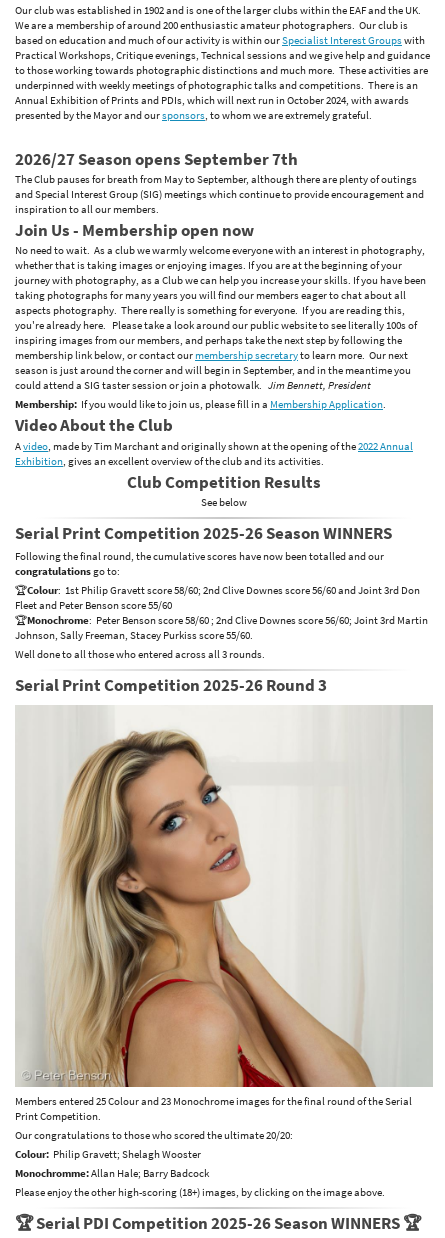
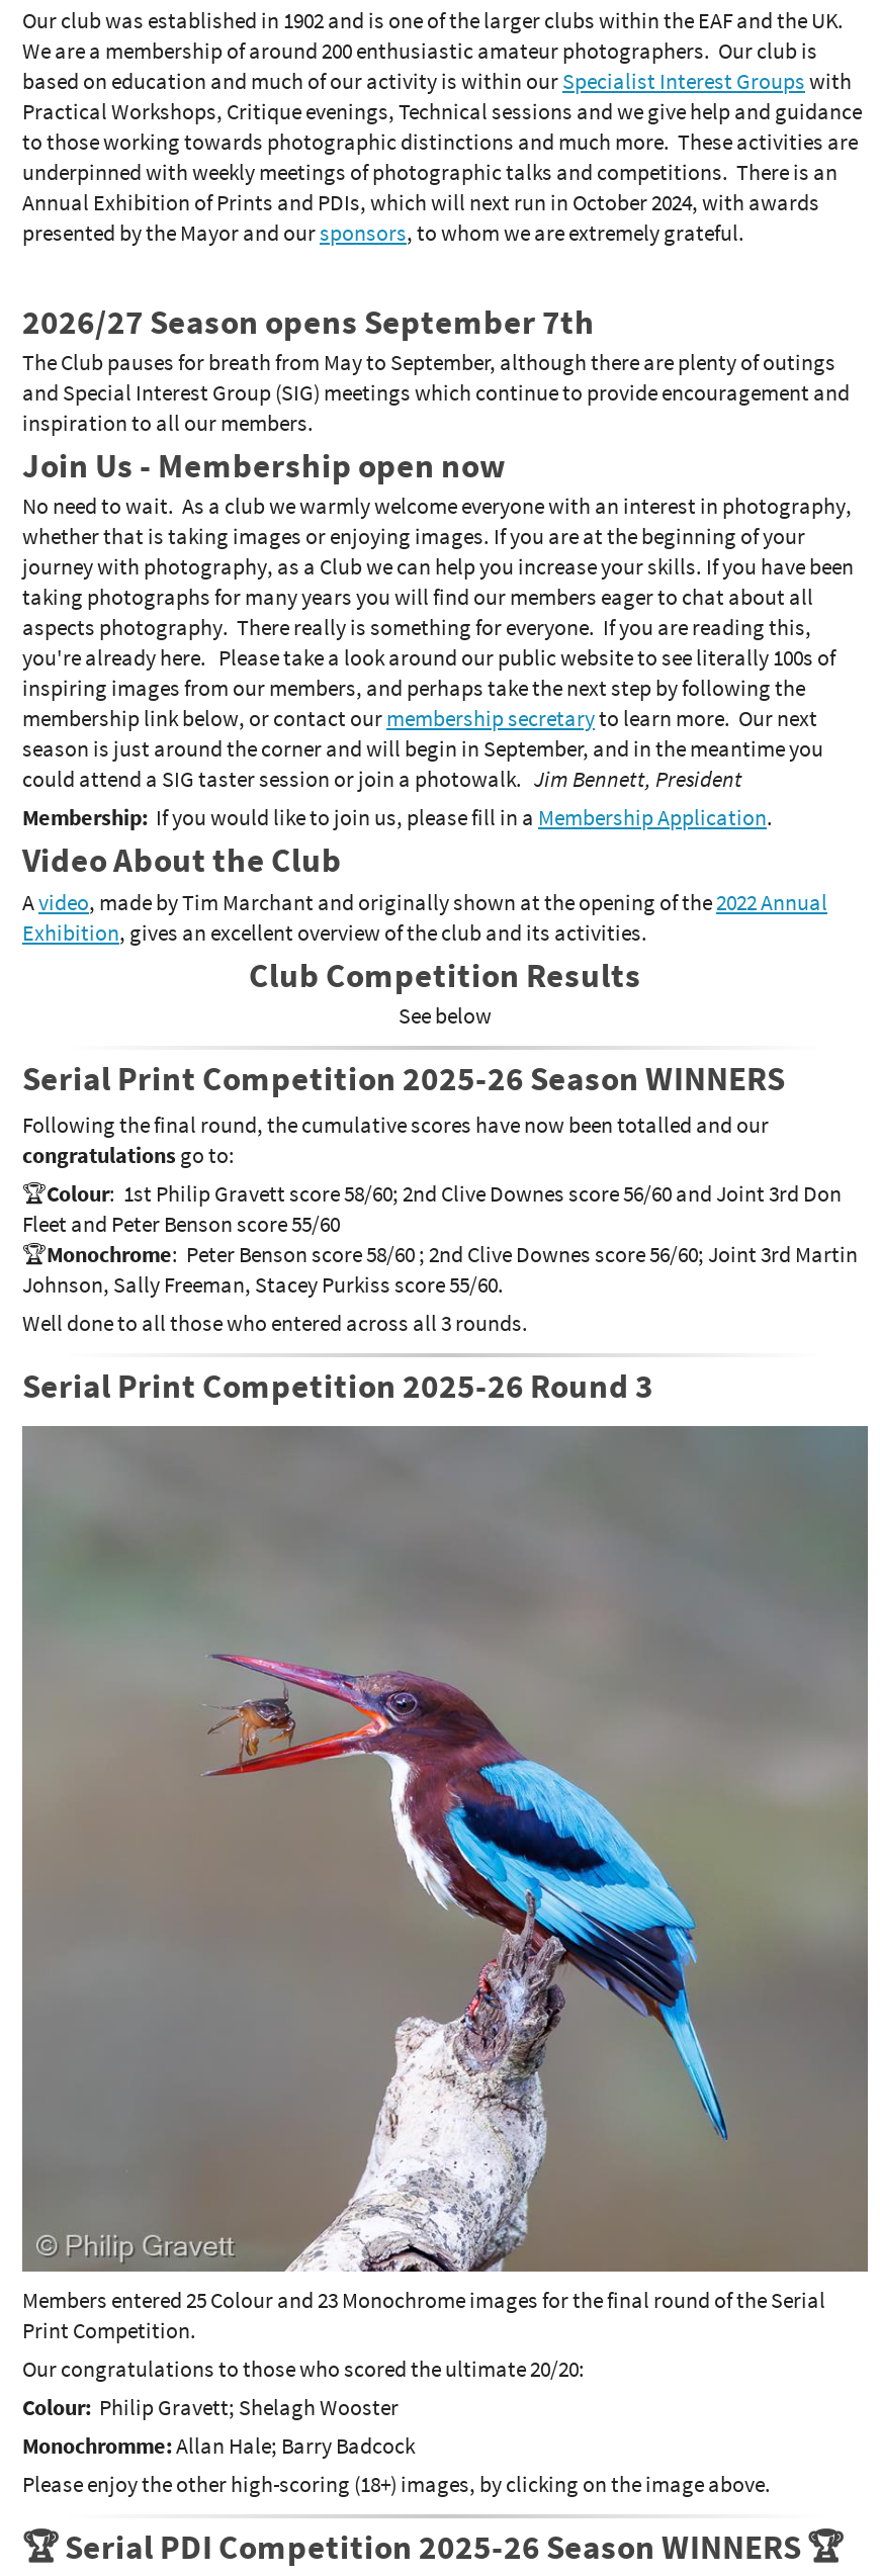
- [image]
+ [image]
